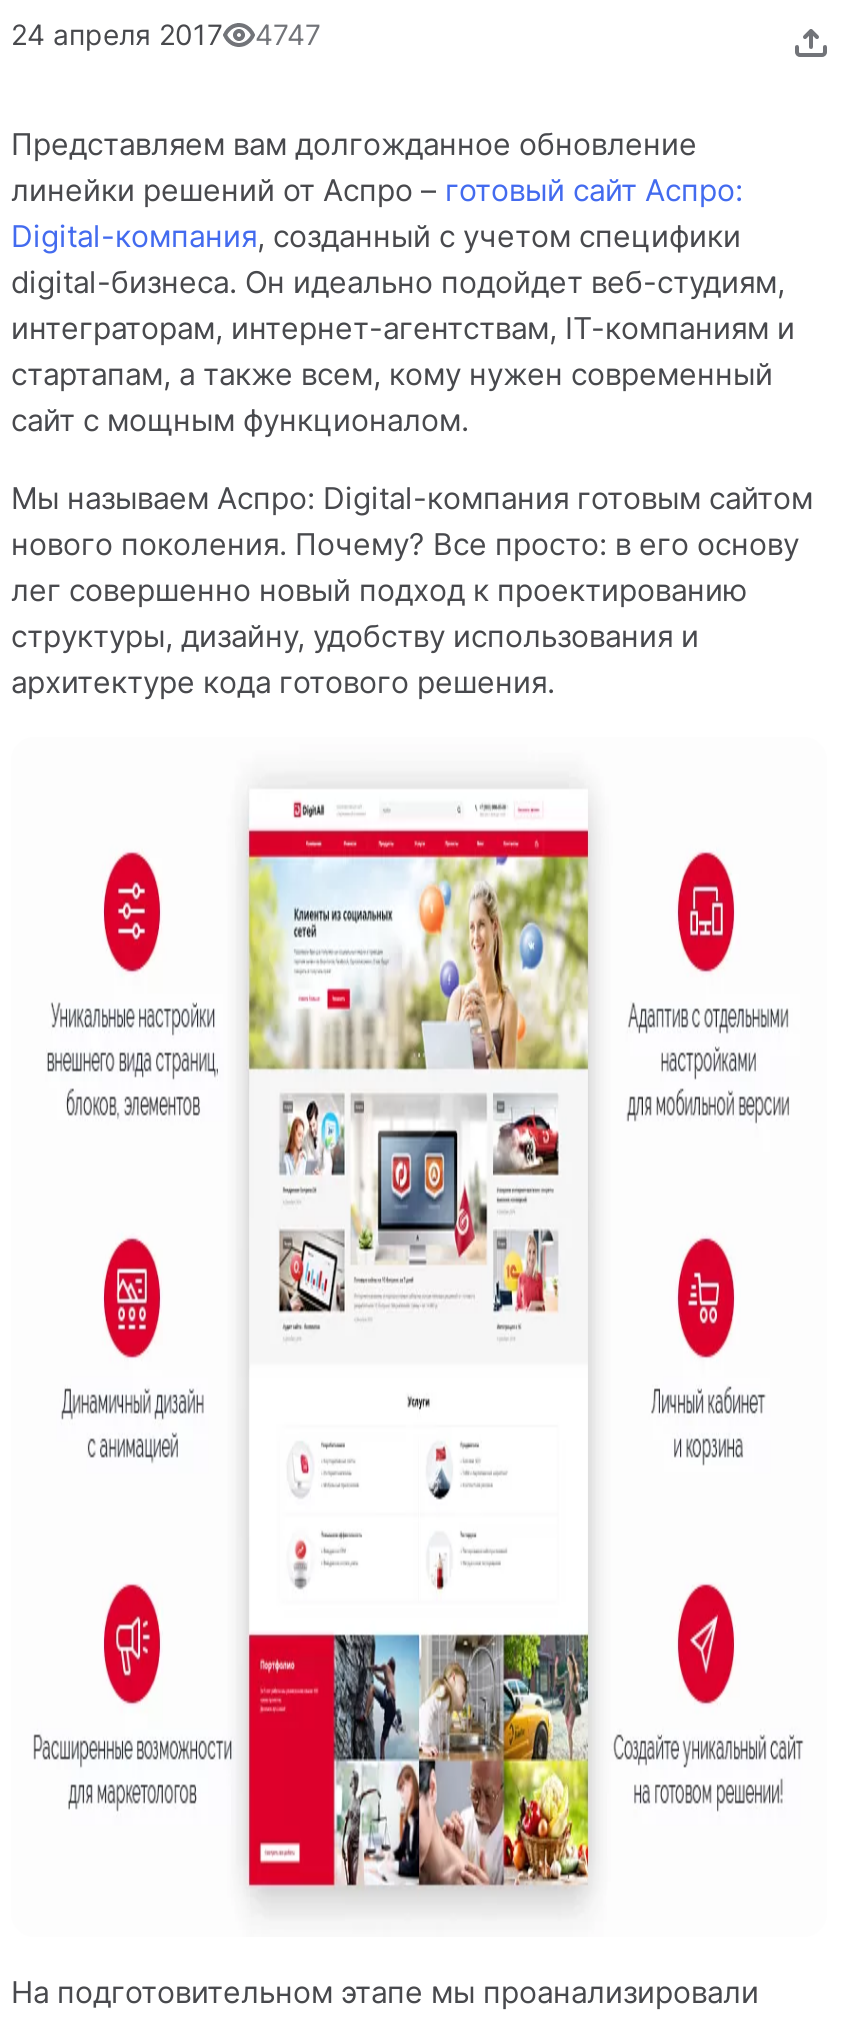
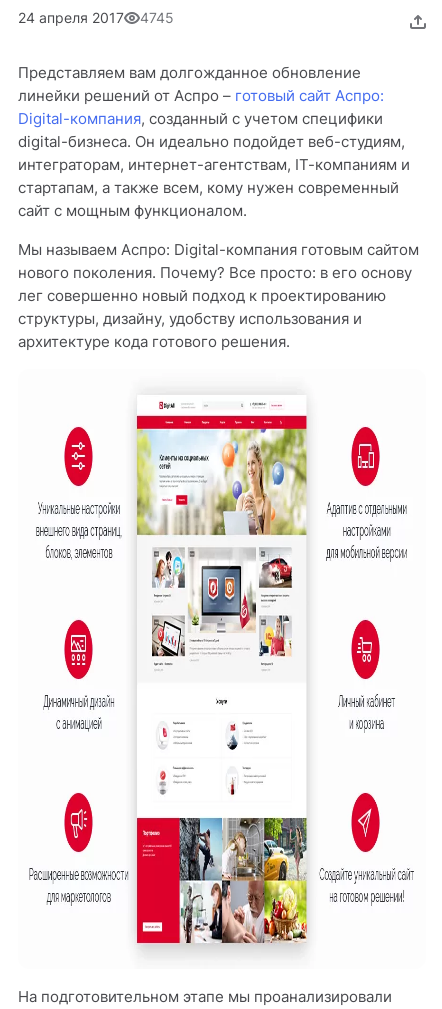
- 24 апреля 2017 4747
+ 24 апреля 2017 4745
